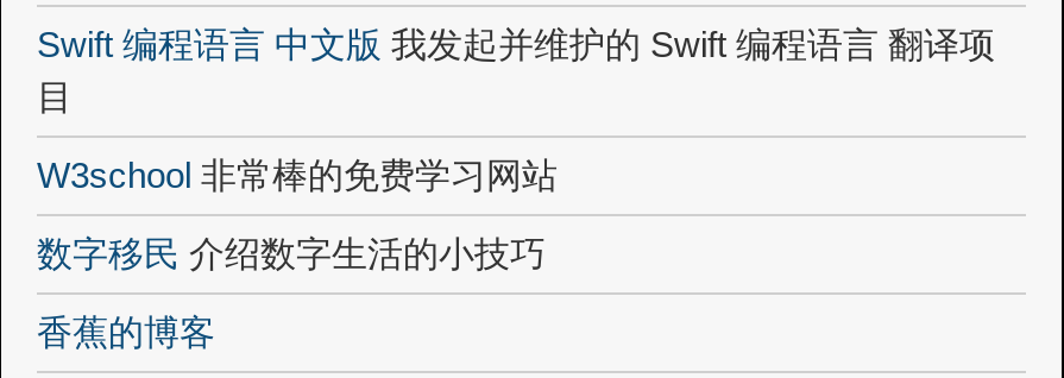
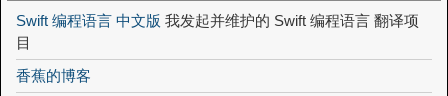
- W3school非常棒的免费学习网站
- 数字移民介绍数字生活的小技巧
